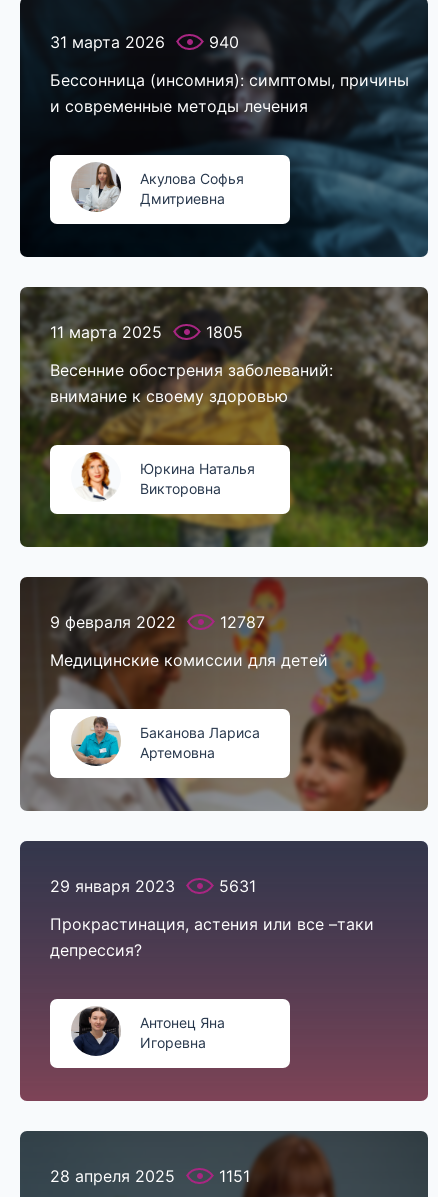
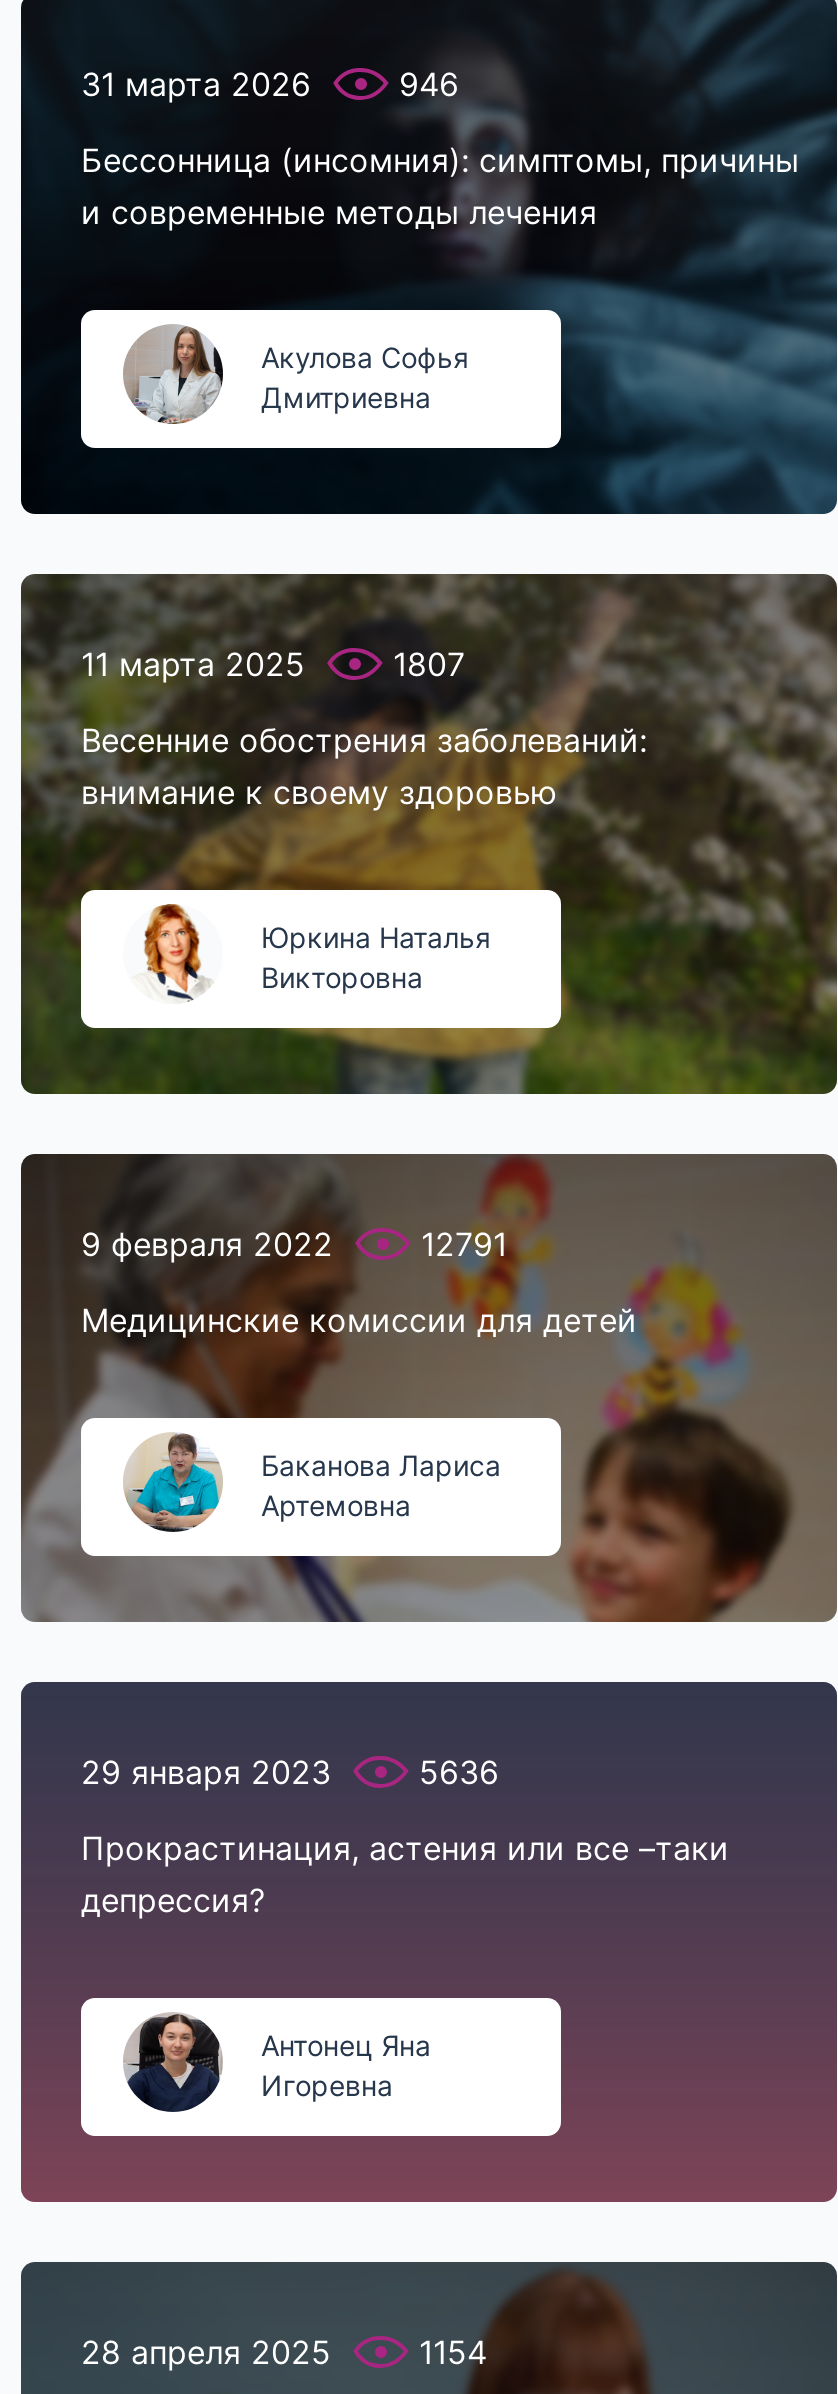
- 940
+ 946

- 1805
+ 1807

- 12787
+ 12791

- 5631
+ 5636

- 1151
+ 1154
